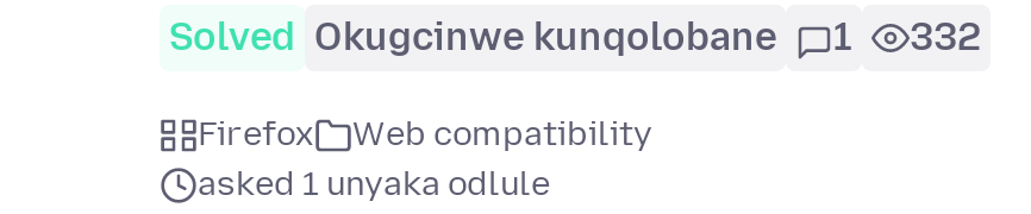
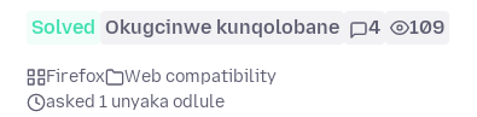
- 1
+ 4

- 332
+ 109
